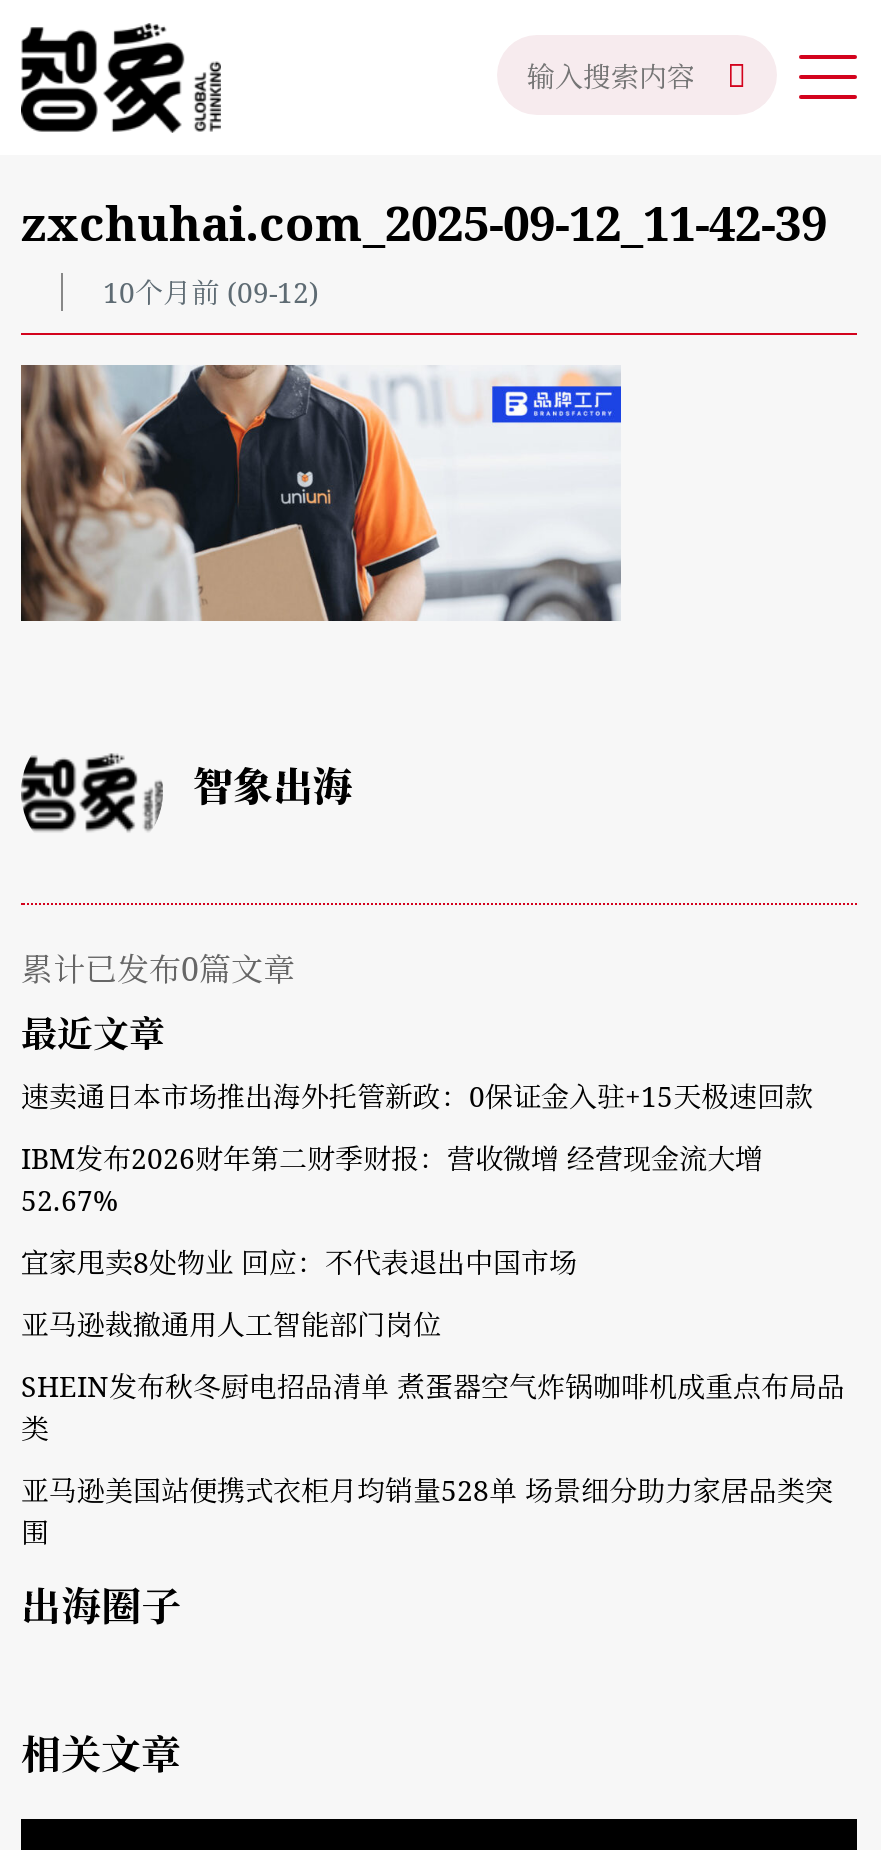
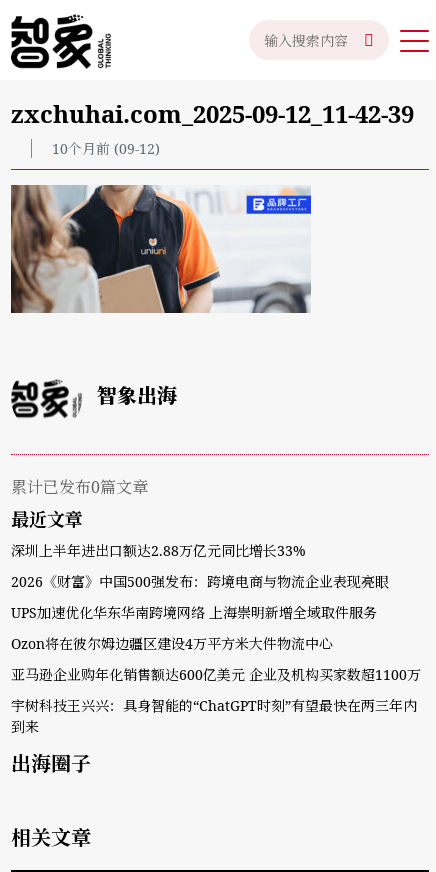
- 速卖通日本市场推出海外托管新政：0保证金入驻+15天极速回款
+ 深圳上半年进出口额达2.88万亿元同比增长33%

- IBM发布2026财年第二财季财报：营收微增 经营现金流大增
- 52.67%
+ 2026《财富》中国500强发布：跨境电商与物流企业表现亮眼

- 宜家甩卖8处物业 回应：不代表退出中国市场
+ UPS加速优化华东华南跨境网络 上海崇明新增全域取件服务

- 亚马逊裁撤通用人工智能部门岗位
+ Ozon将在彼尔姆边疆区建设4万平方米大件物流中心

- SHEIN发布秋冬厨电招品清单 煮蛋器空气炸锅咖啡机成重点布局品
- 类
+ 亚马逊企业购年化销售额达600亿美元 企业及机构买家数超1100万

- 亚马逊美国站便携式衣柜月均销量528单 场景细分助力家居品类突
- 围
+ 宇树科技王兴兴：具身智能的“ChatGPT时刻”有望最快在两三年内
+ 到来
